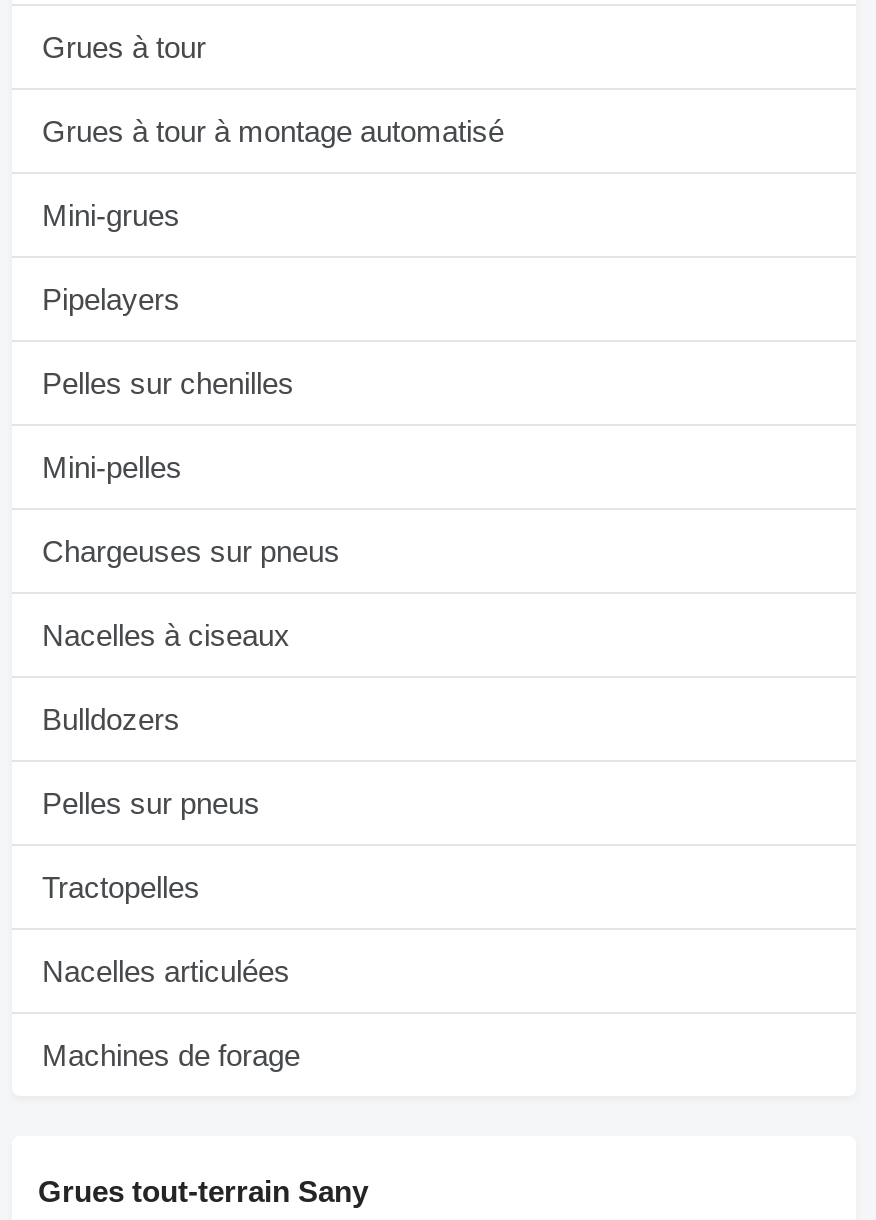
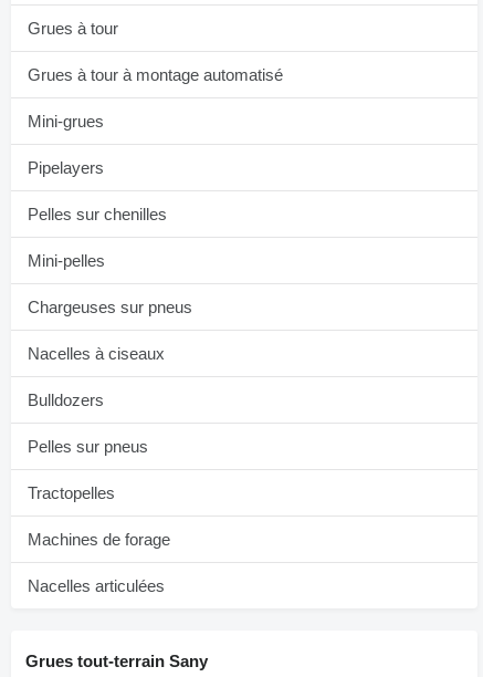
moved down: Nacelles articulées

moved up: Machines de forage
